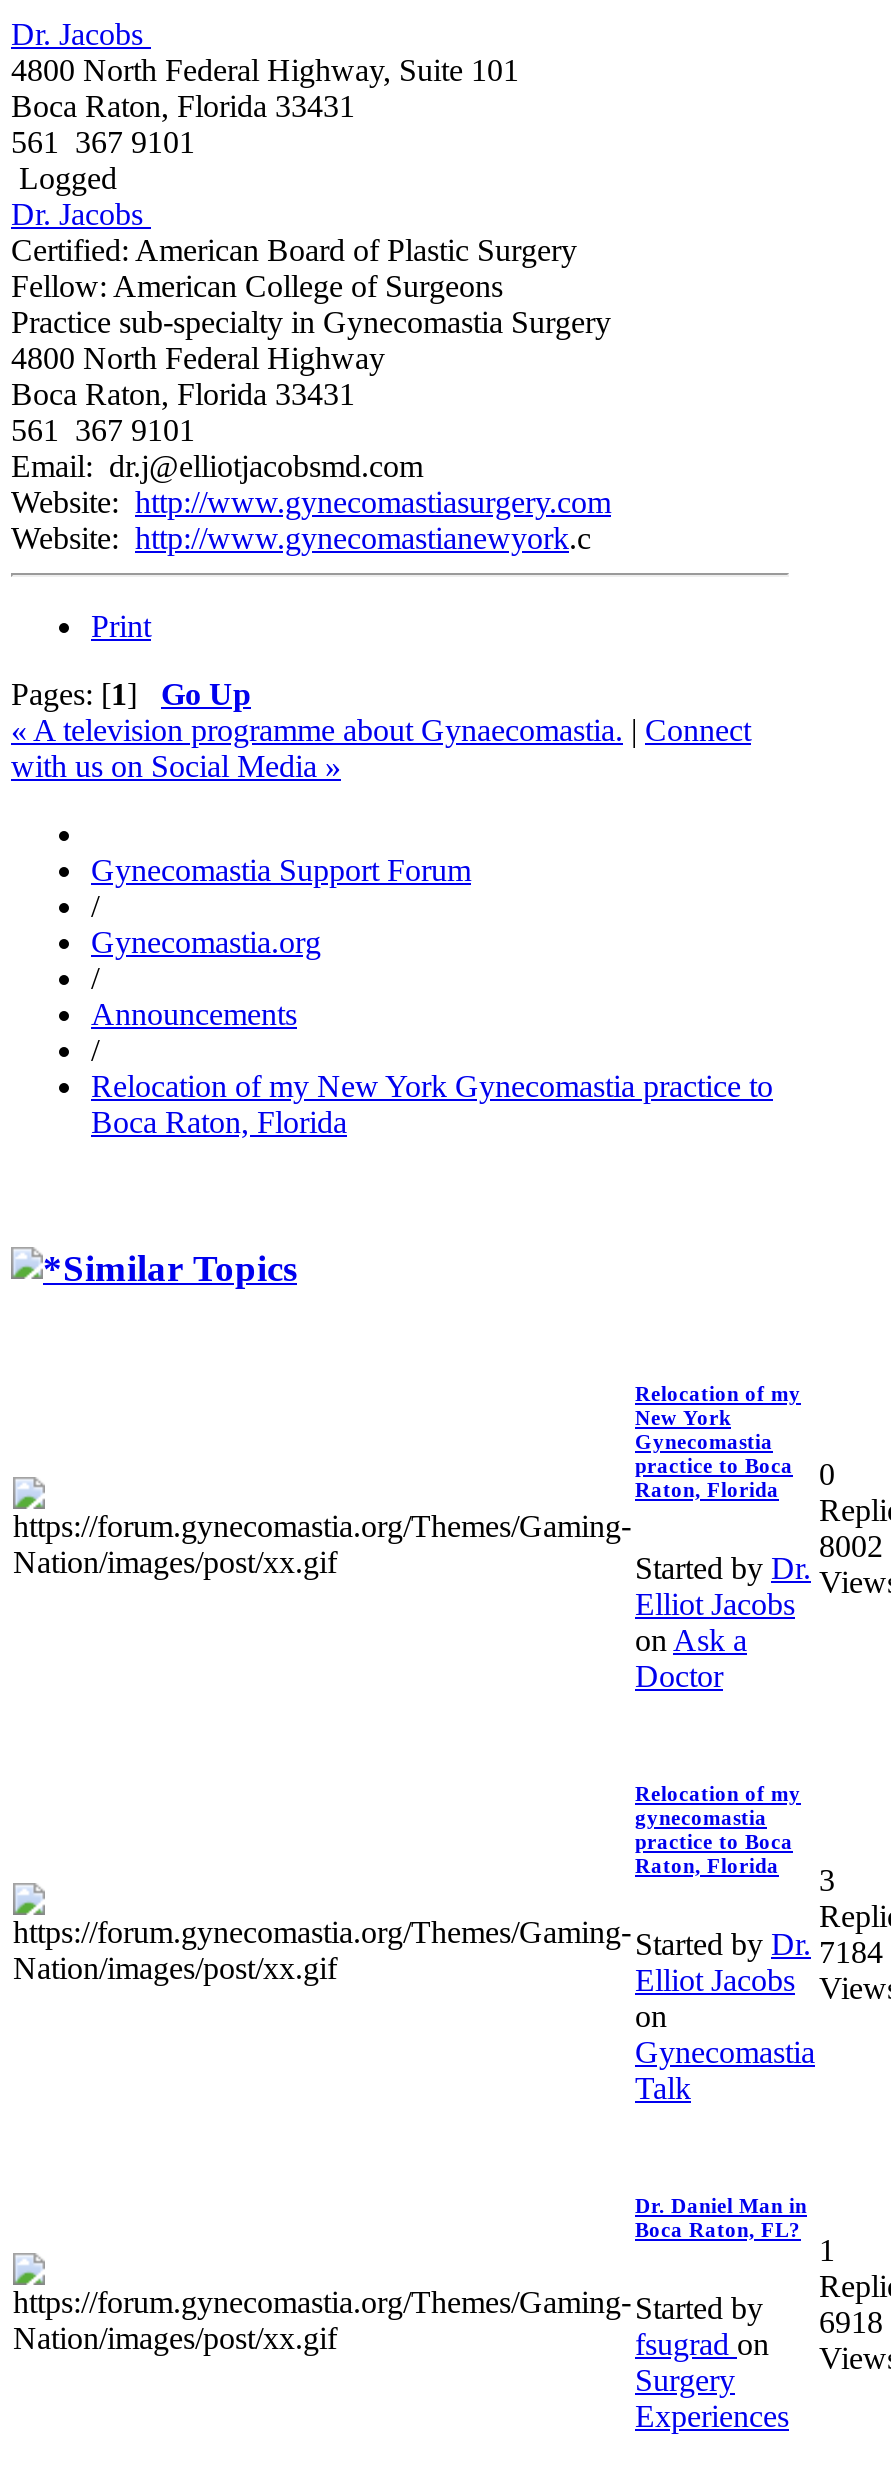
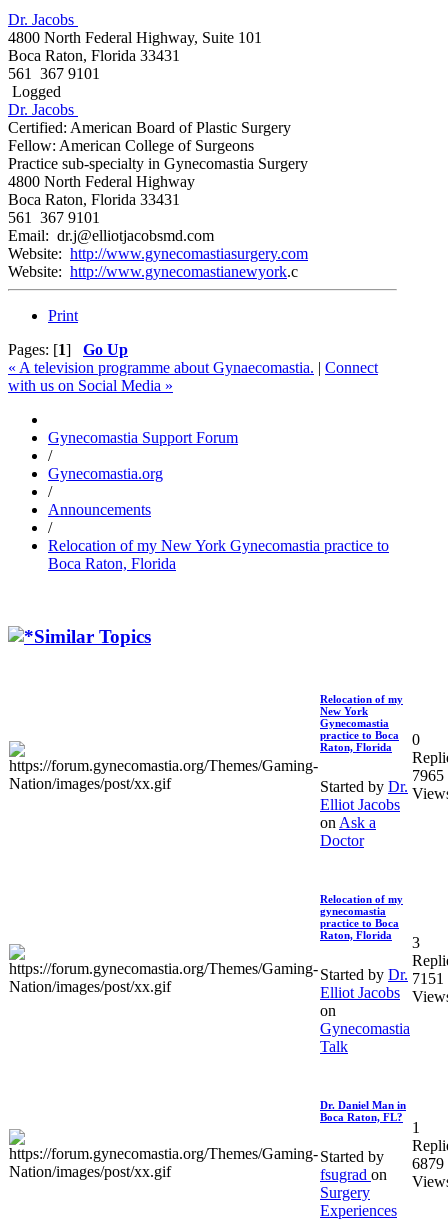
- 8002
+ 7965

- Started by Dr. 7184
+ Started by Dr. 7151

- Started by 6918
+ Started by 6879
